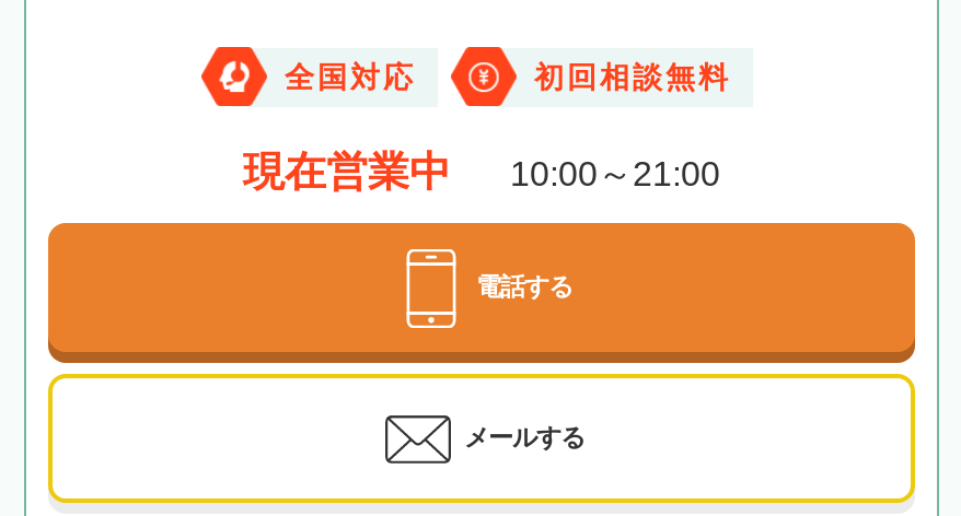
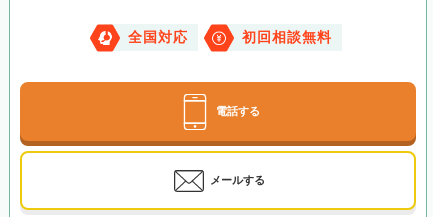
- 現在営業中
- 10:00～21:00
